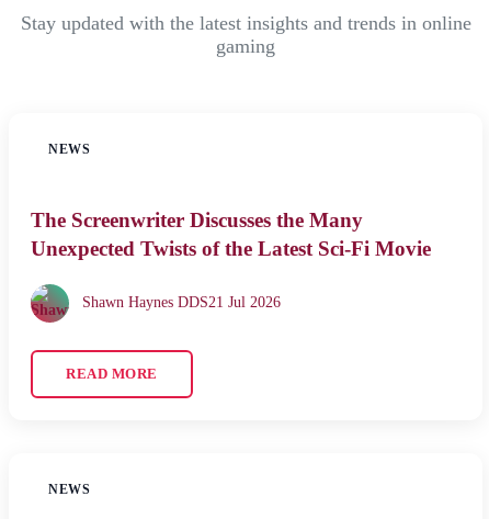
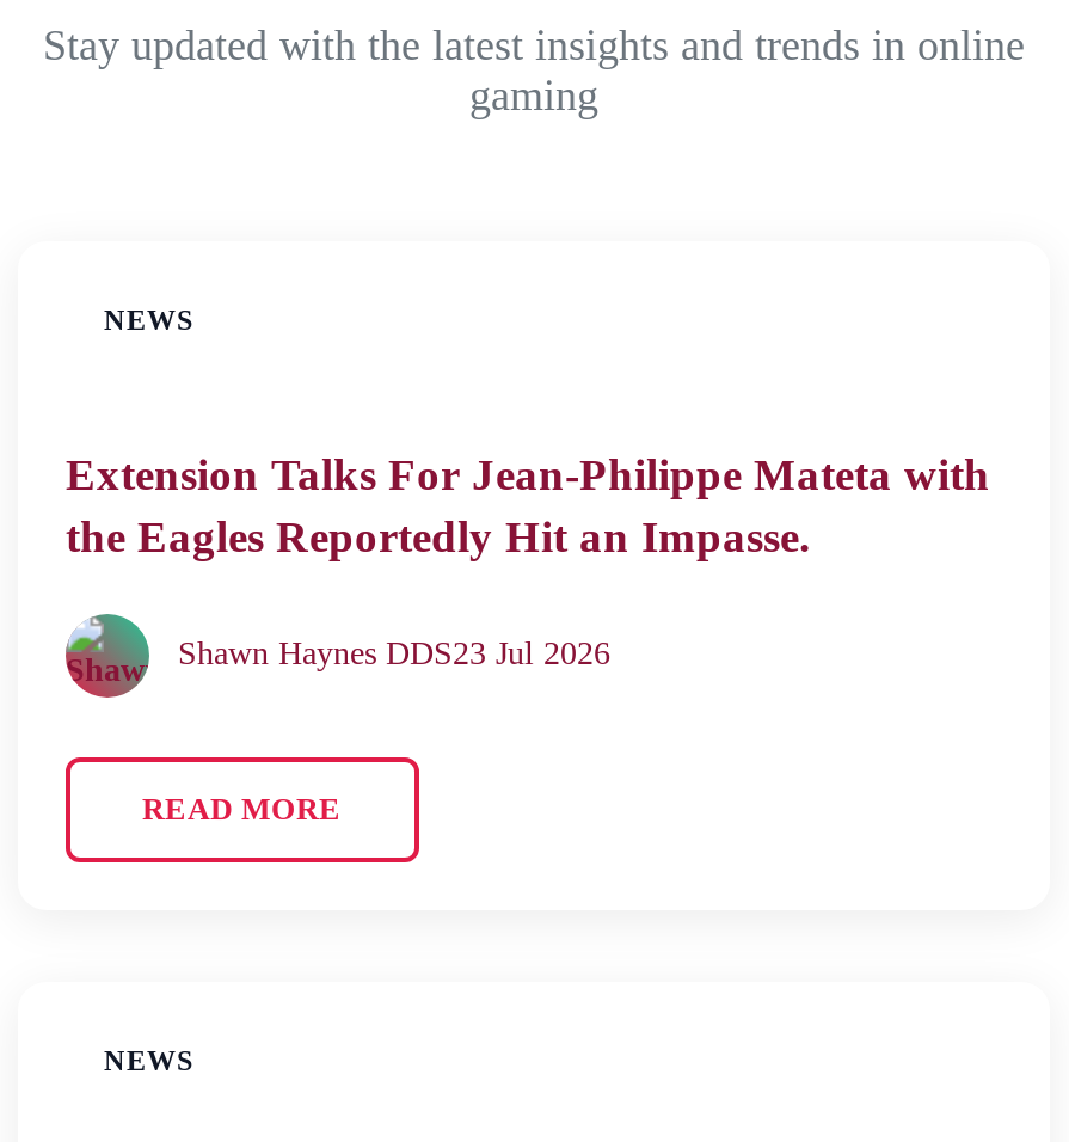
- The Screenwriter Discusses the Many
- Unexpected Twists of the Latest Sci-Fi Movie
+ Extension Talks For Jean-Philippe Mateta with
+ the Eagles Reportedly Hit an Impasse.

- Shawn Haynes DDS21 Jul 2026
+ Shawn Haynes DDS23 Jul 2026
